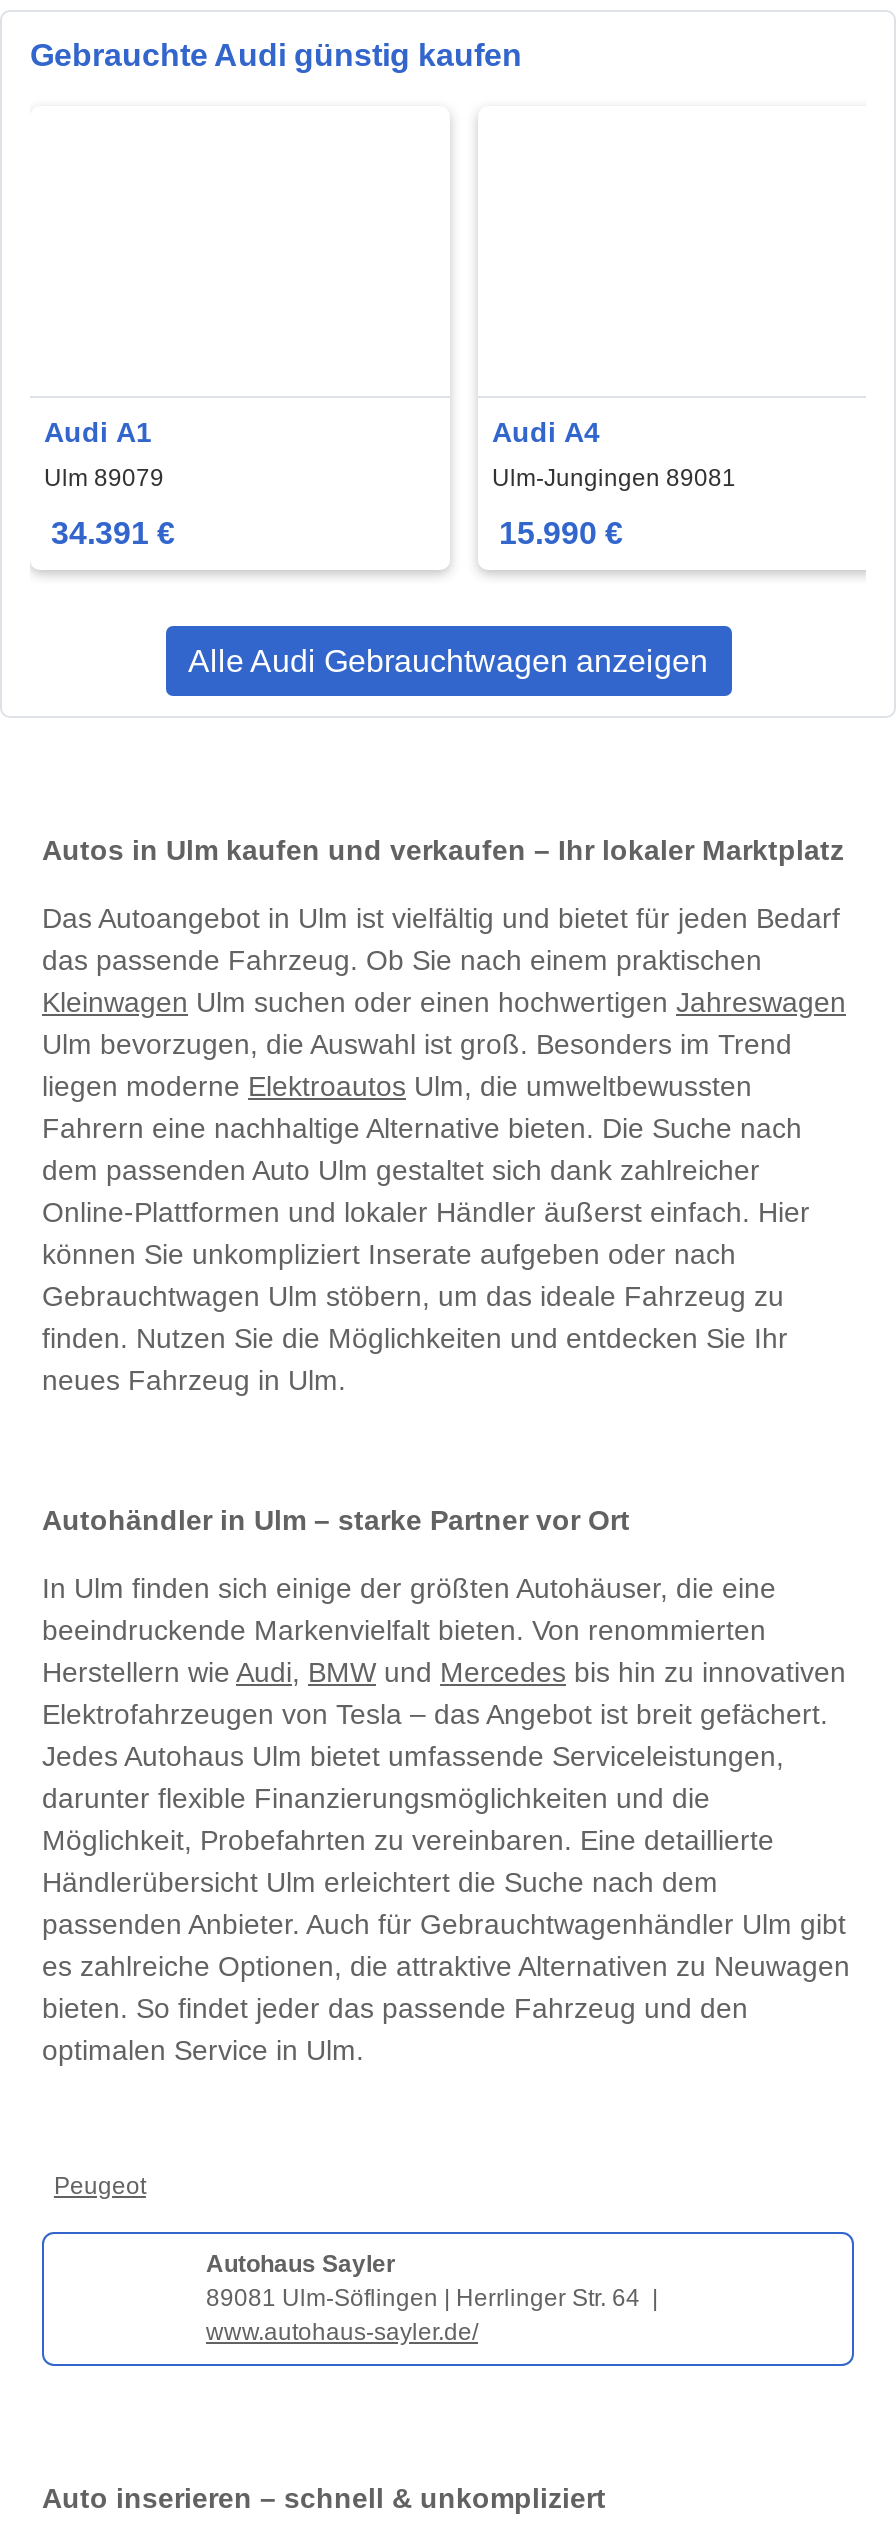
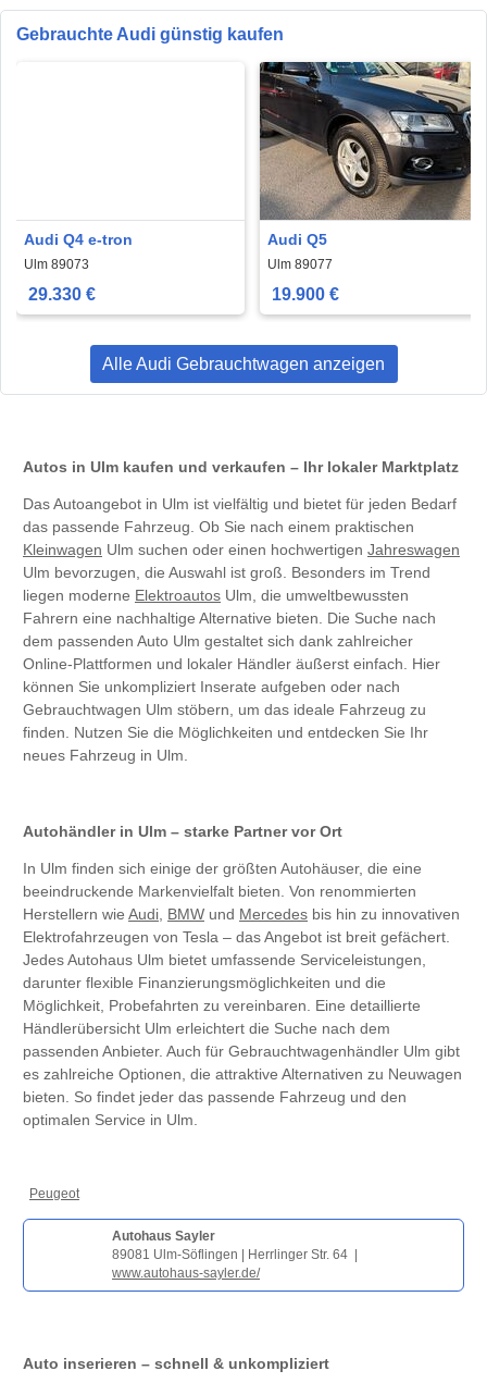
+ [image]

- Audi A1
+ Audi Q4 e-tron

- Audi A4
+ Audi Q5

- Ulm 89079
+ Ulm 89073

- Ulm-Jungingen 89081
+ Ulm 89077

- 34.391 €
+ 29.330 €

- 15.990 €
+ 19.900 €
